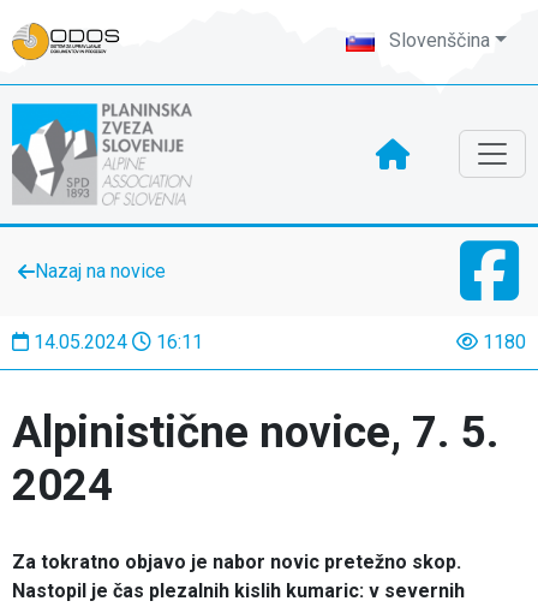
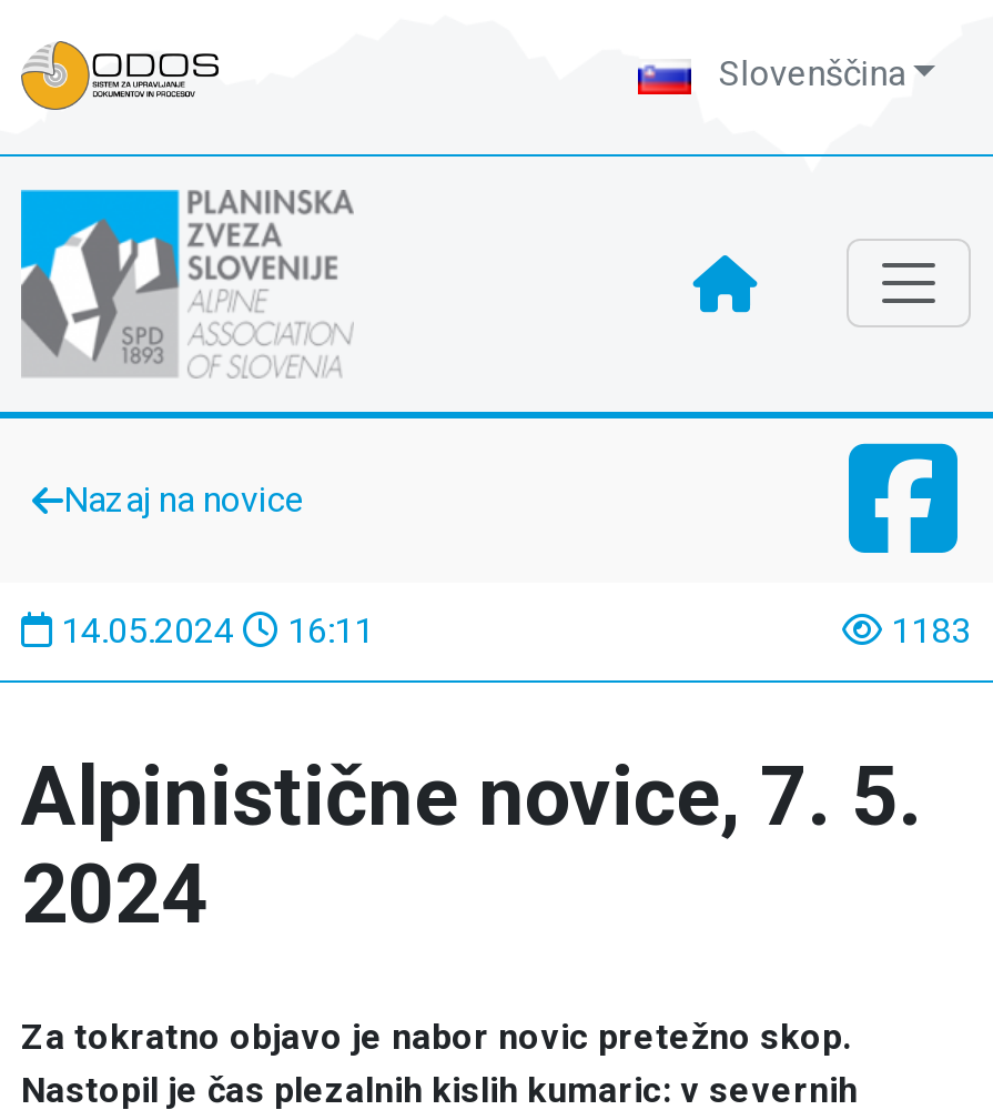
- 1180
+ 1183
